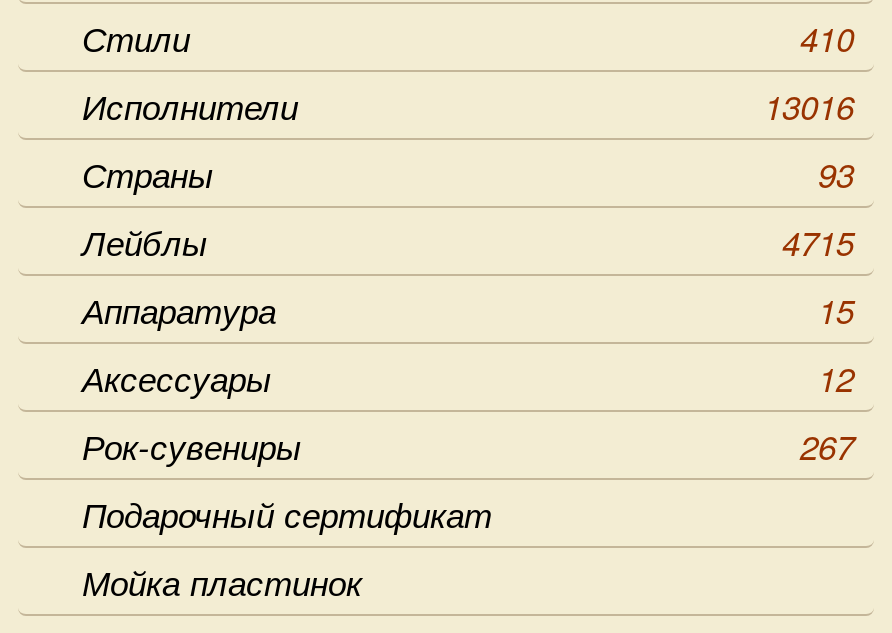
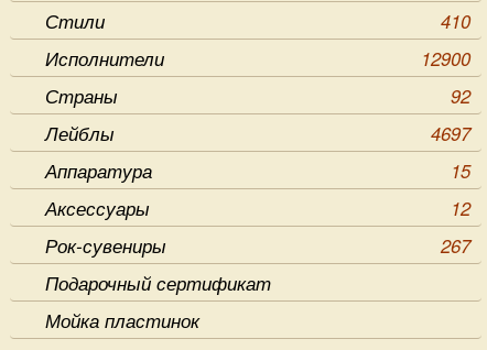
- 13016
+ 12900

- 93
+ 92

- 4715
+ 4697
